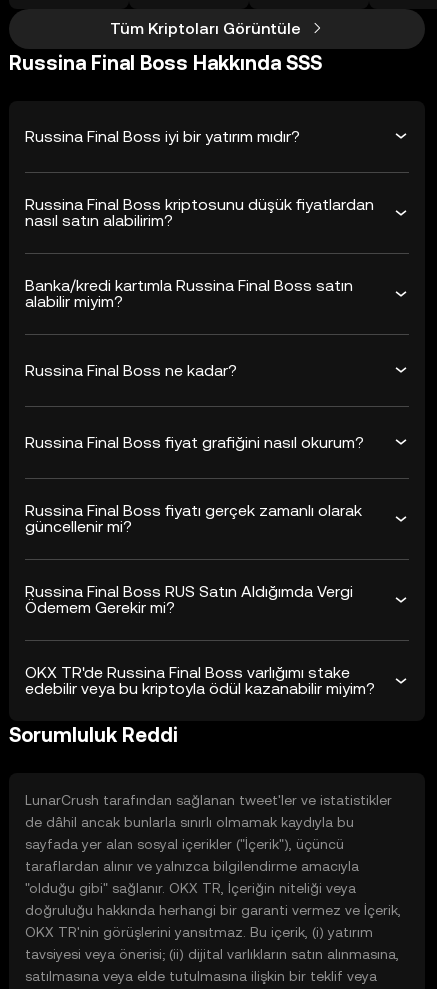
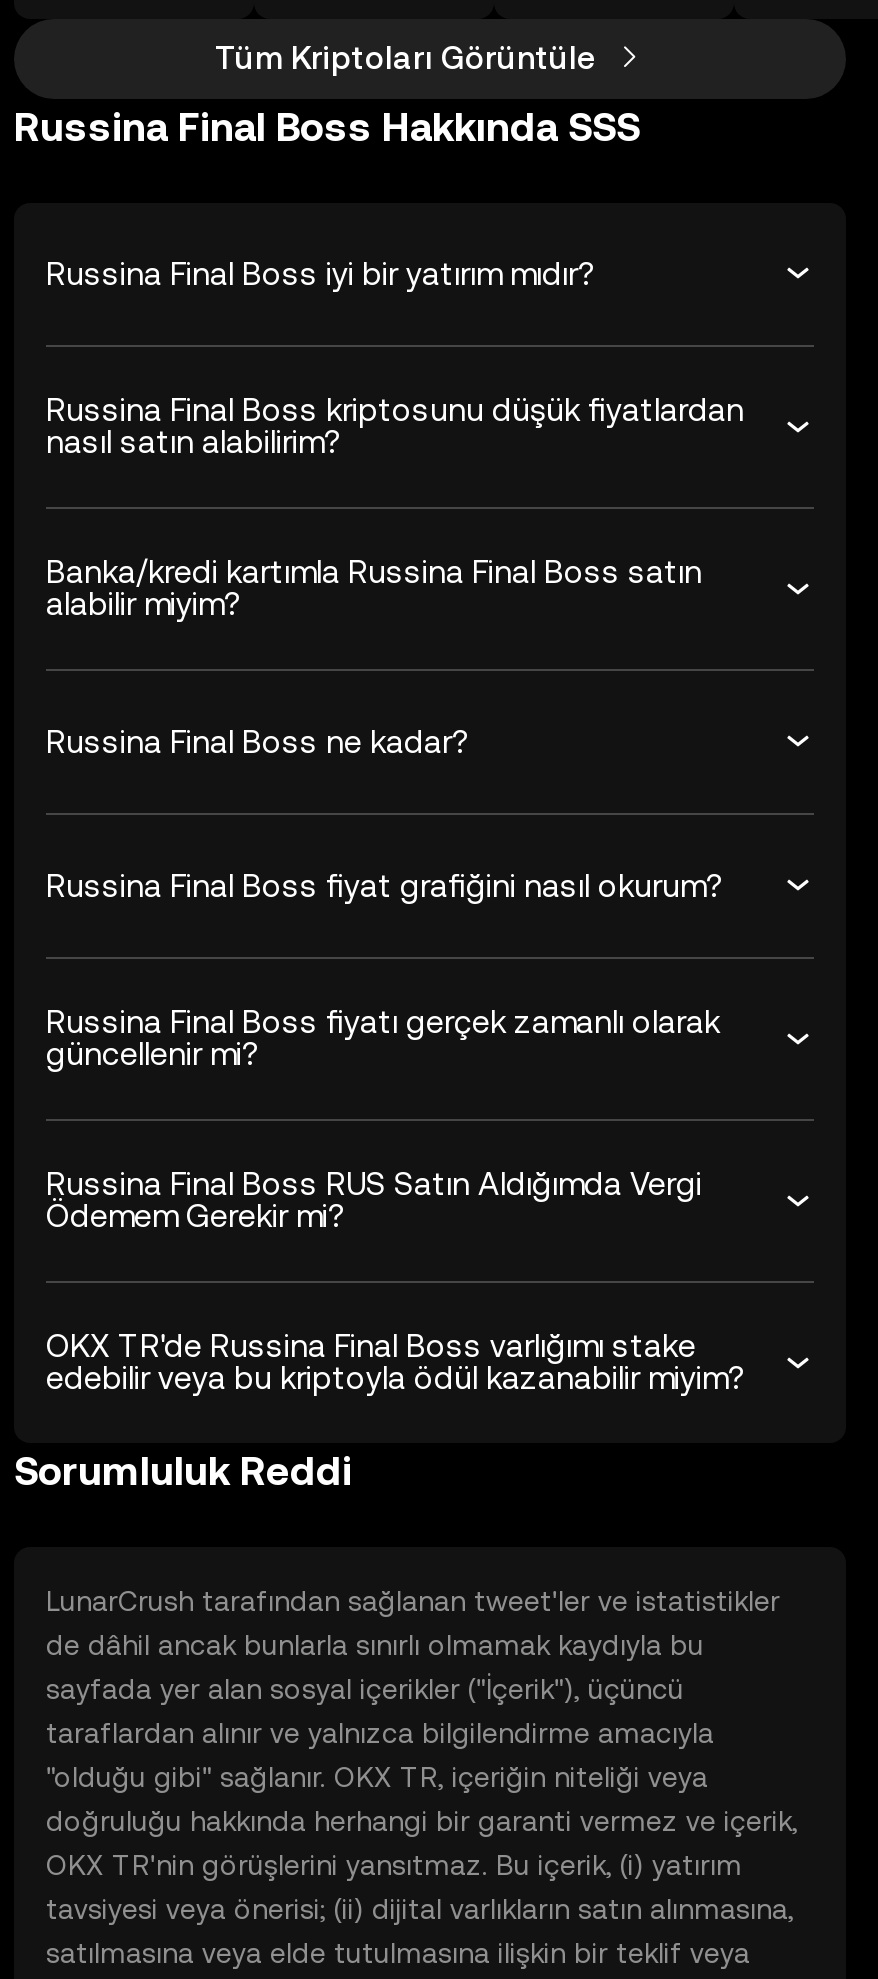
- "olduğu gibi" sağlanır. OKX TR, İçeriğin niteliği veya
+ "olduğu gibi" sağlanır. OKX TR, içeriğin niteliği veya

- doğruluğu hakkında herhangi bir garanti vermez ve İçerik,
+ doğruluğu hakkında herhangi bir garanti vermez ve içerik,
